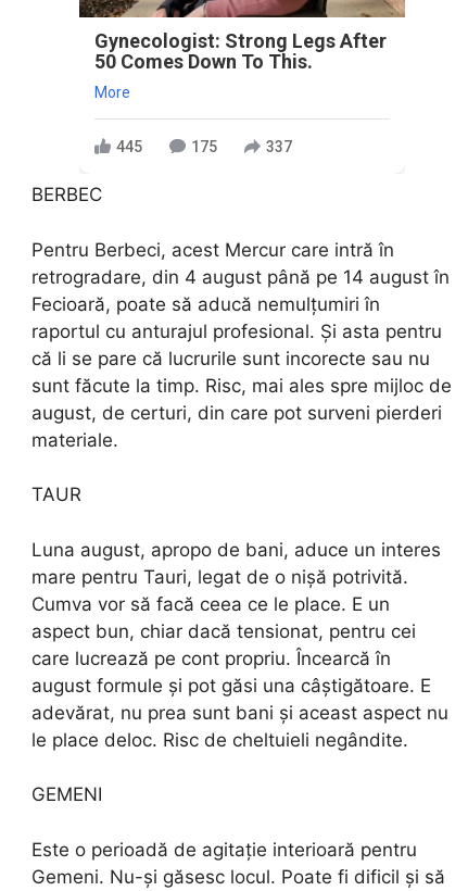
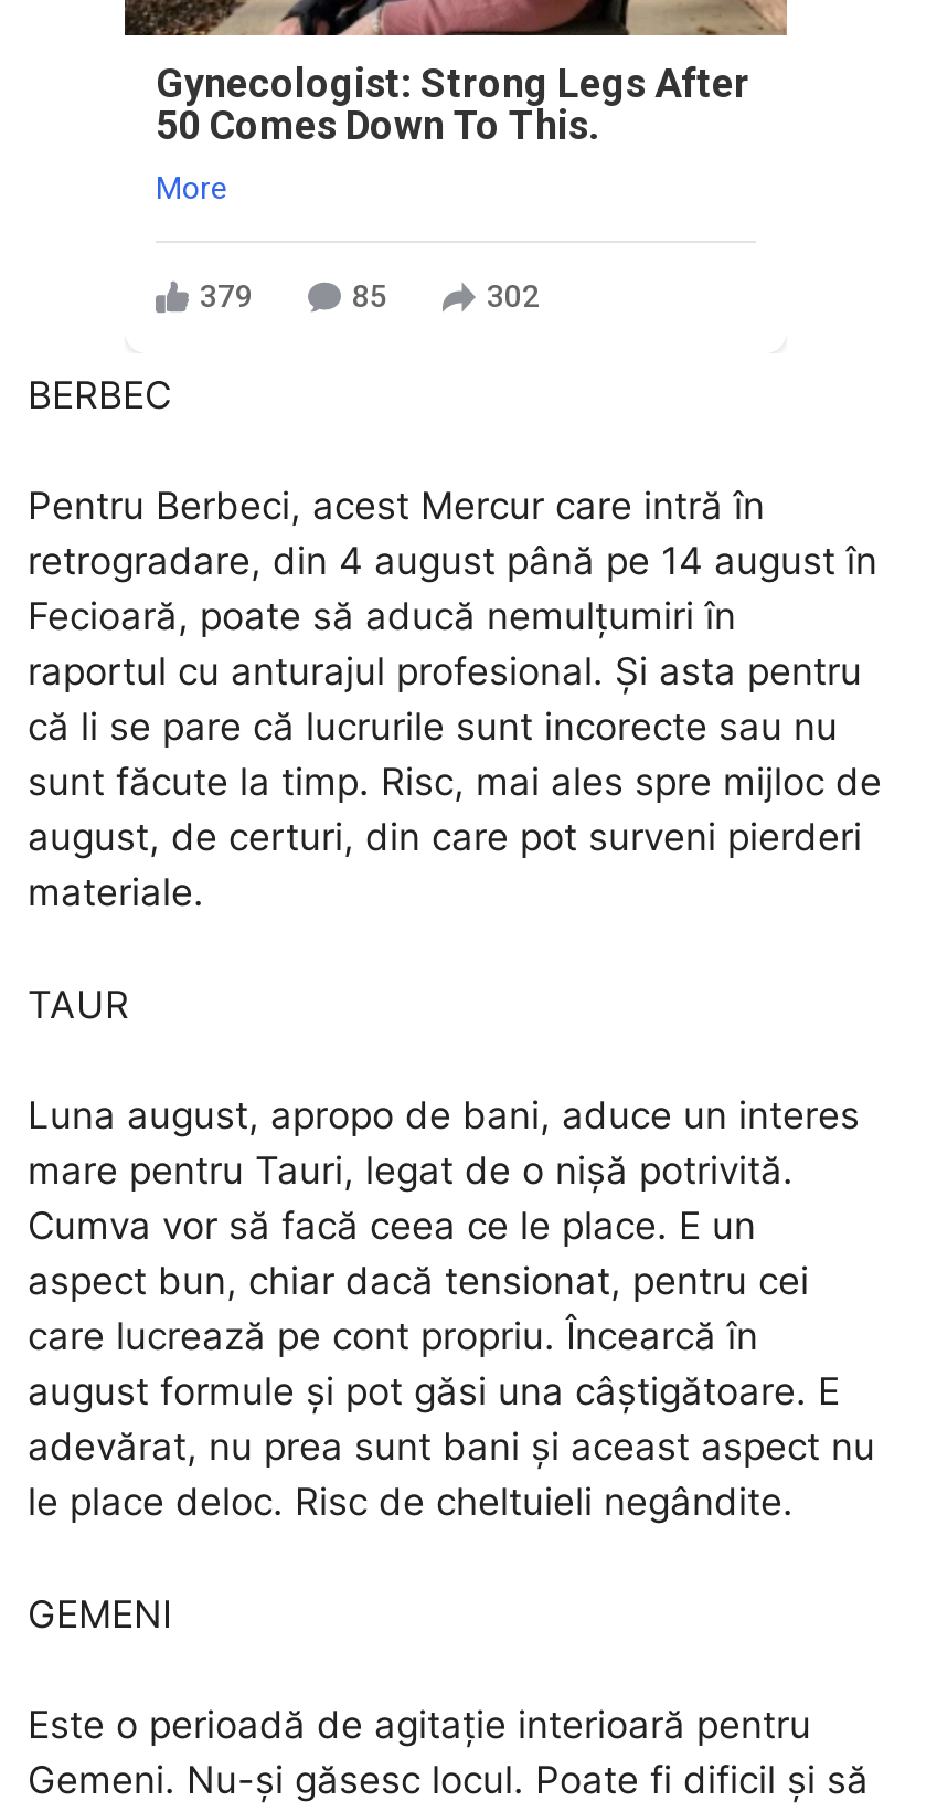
- 445
+ 379

- 175
+ 85

- 337
+ 302
